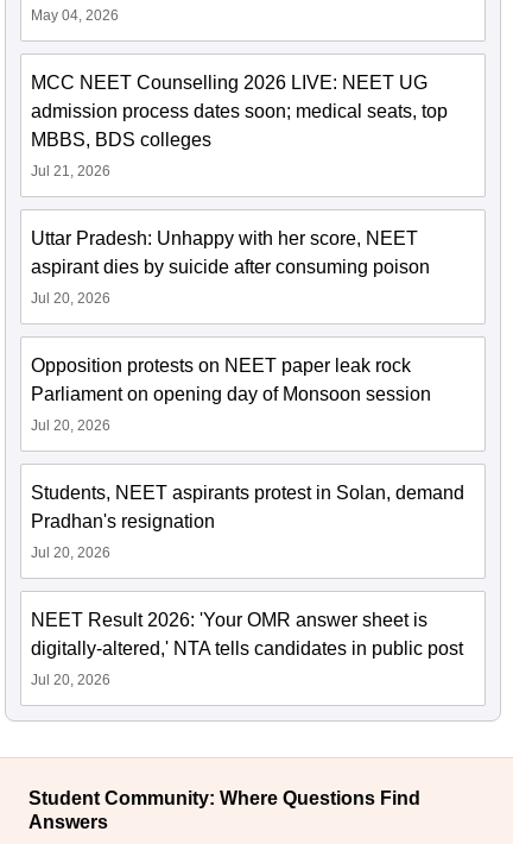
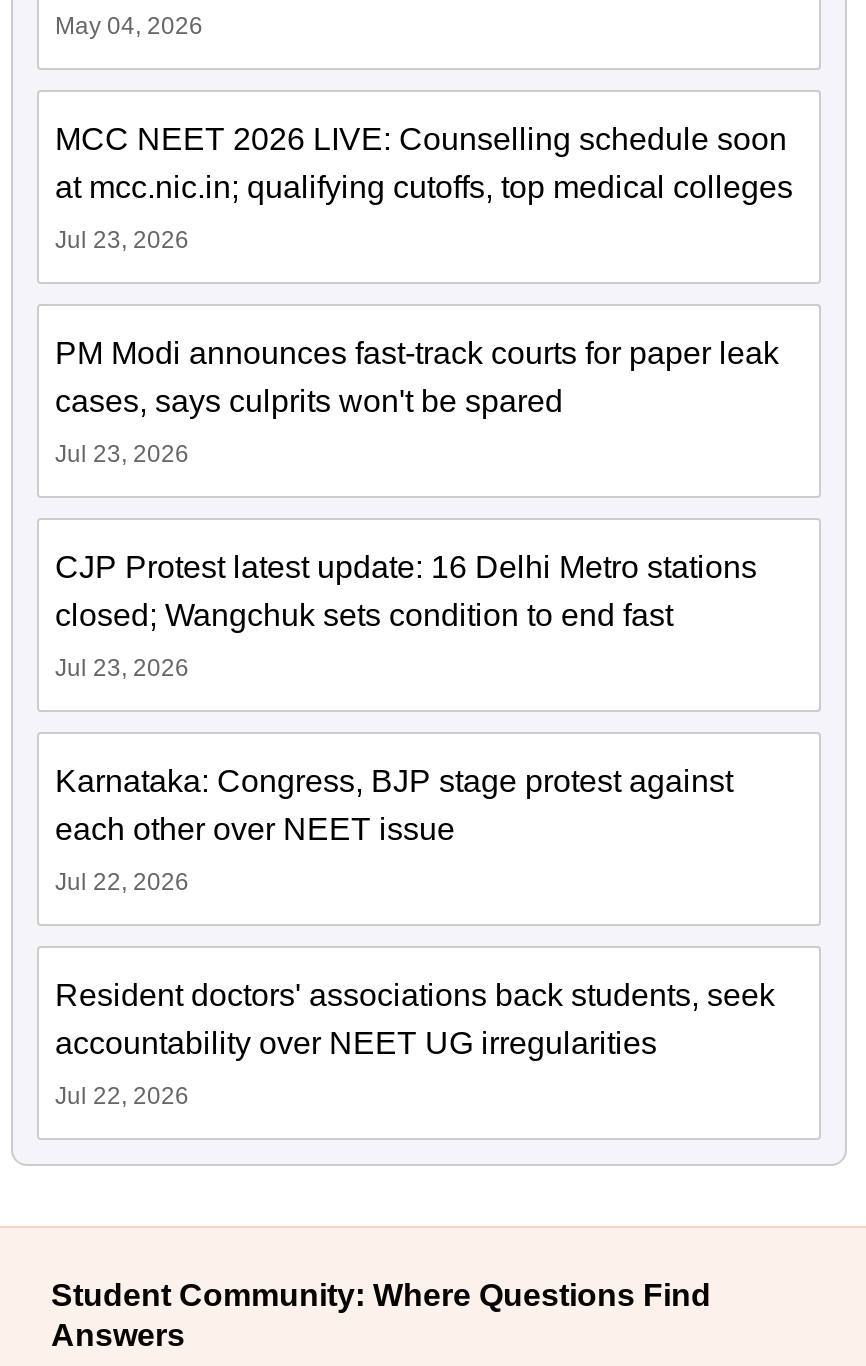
- MCC NEET Counselling 2026 LIVE: NEET UG
- admission process dates soon; medical seats, top
- MBBS, BDS colleges
+ MCC NEET 2026 LIVE: Counselling schedule soon
+ at mcc.nic.in; qualifying cutoffs, top medical colleges

- Jul 21, 2026
+ Jul 23, 2026

- Uttar Pradesh: Unhappy with her score, NEET
- aspirant dies by suicide after consuming poison
+ PM Modi announces fast-track courts for paper leak
+ cases, says culprits won't be spared

- Jul 20, 2026
+ Jul 23, 2026

- Opposition protests on NEET paper leak rock
- Parliament on opening day of Monsoon session
+ CJP Protest latest update: 16 Delhi Metro stations
+ closed; Wangchuk sets condition to end fast

- Jul 20, 2026
+ Jul 23, 2026

- Students, NEET aspirants protest in Solan, demand
- Pradhan's resignation
+ Karnataka: Congress, BJP stage protest against
+ each other over NEET issue

- Jul 20, 2026
+ Jul 22, 2026

- NEET Result 2026: 'Your OMR answer sheet is
- digitally-altered,' NTA tells candidates in public post
+ Resident doctors' associations back students, seek
+ accountability over NEET UG irregularities

- Jul 20, 2026
+ Jul 22, 2026
